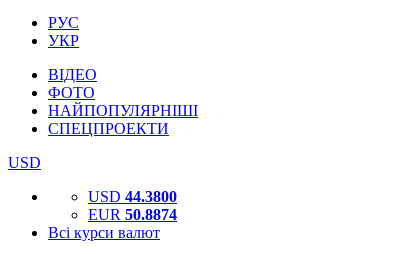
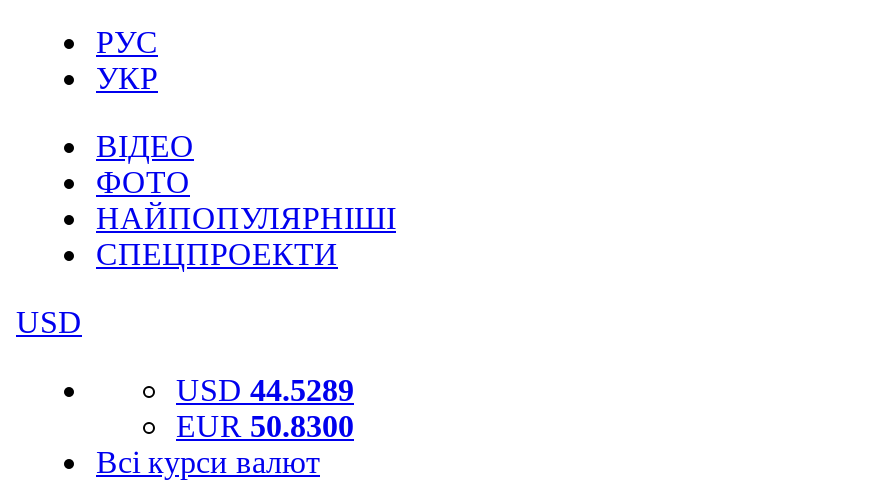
- USD 44.3800
+ USD 44.5289

- EUR 50.8874
+ EUR 50.8300
